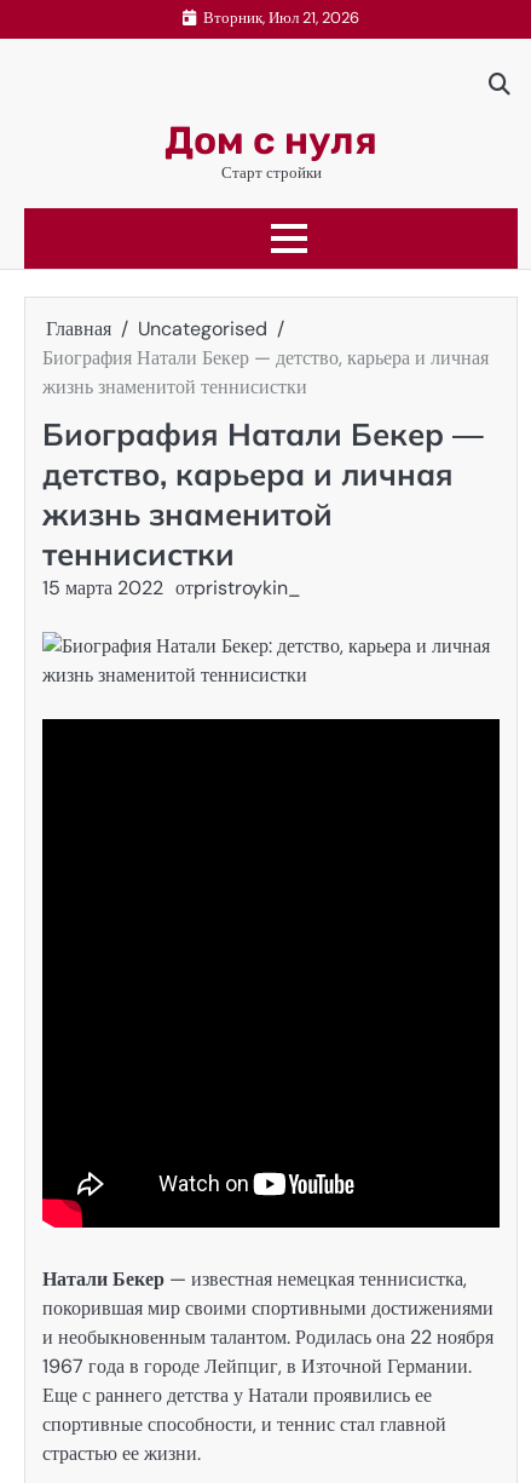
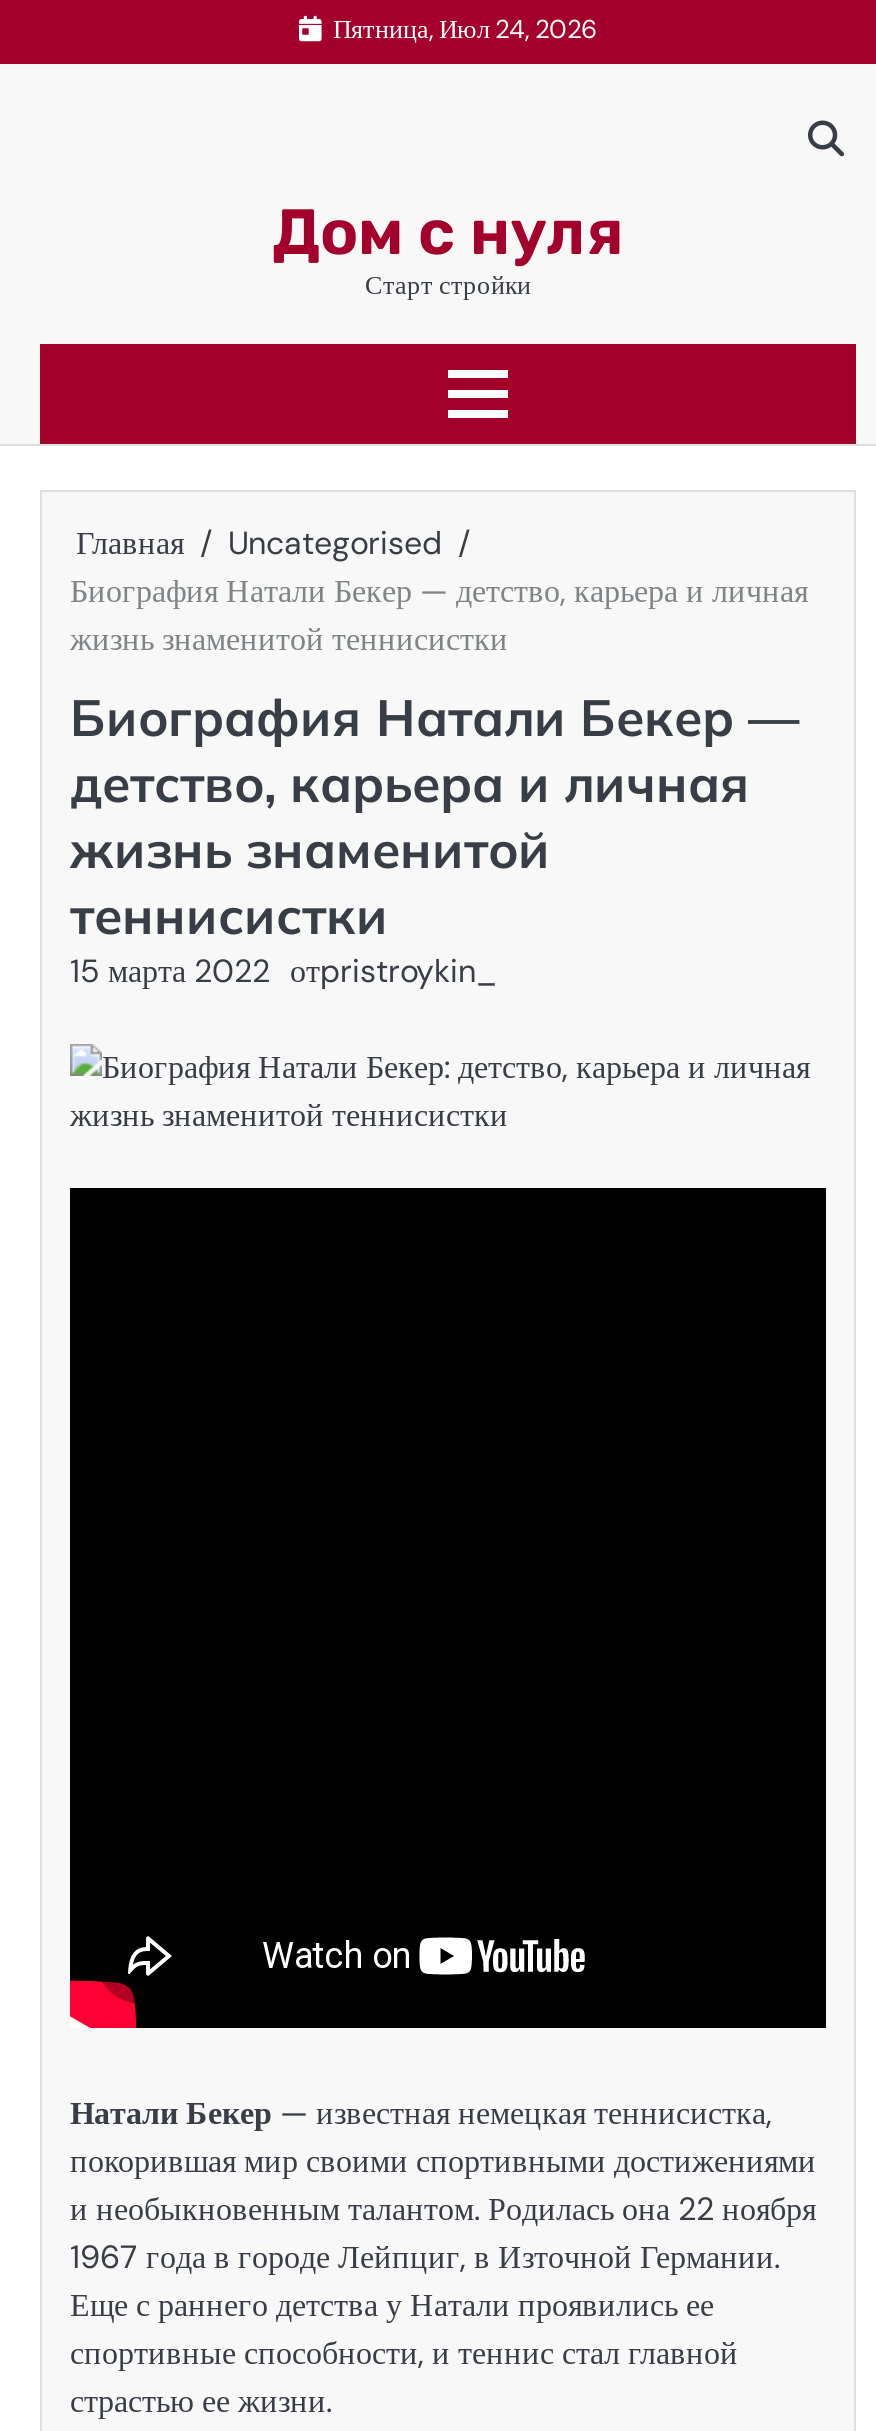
- Вторник, Июл 21, 2026
+ Пятница, Июл 24, 2026
